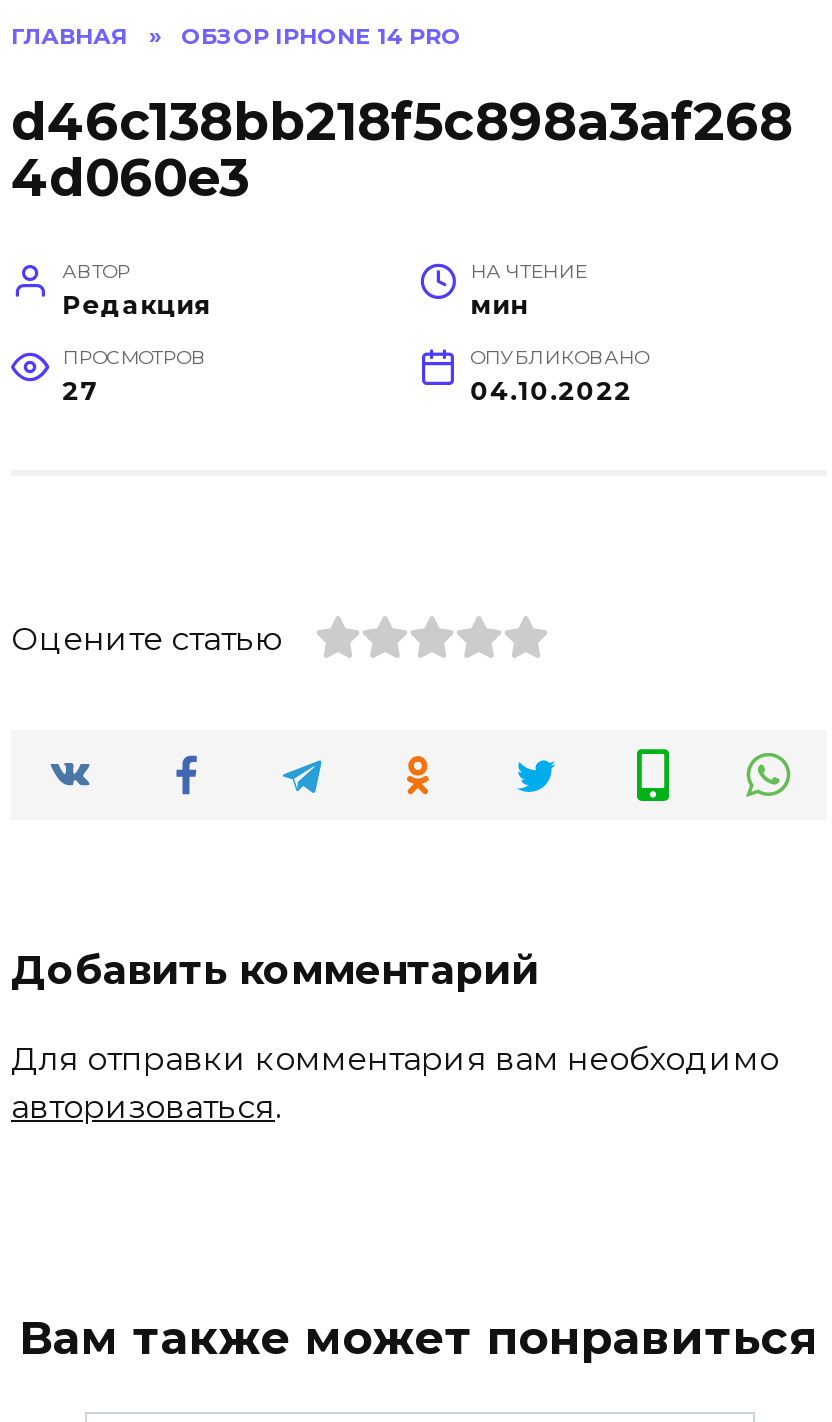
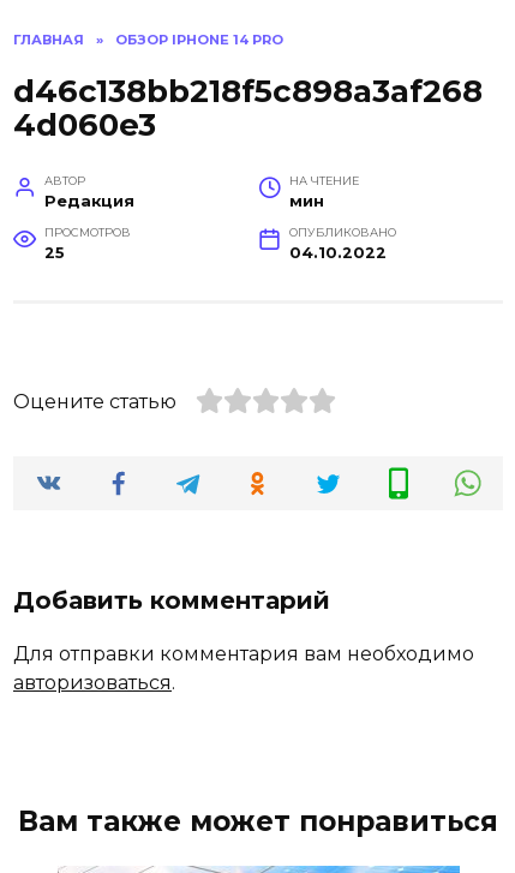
- 27
+ 25
